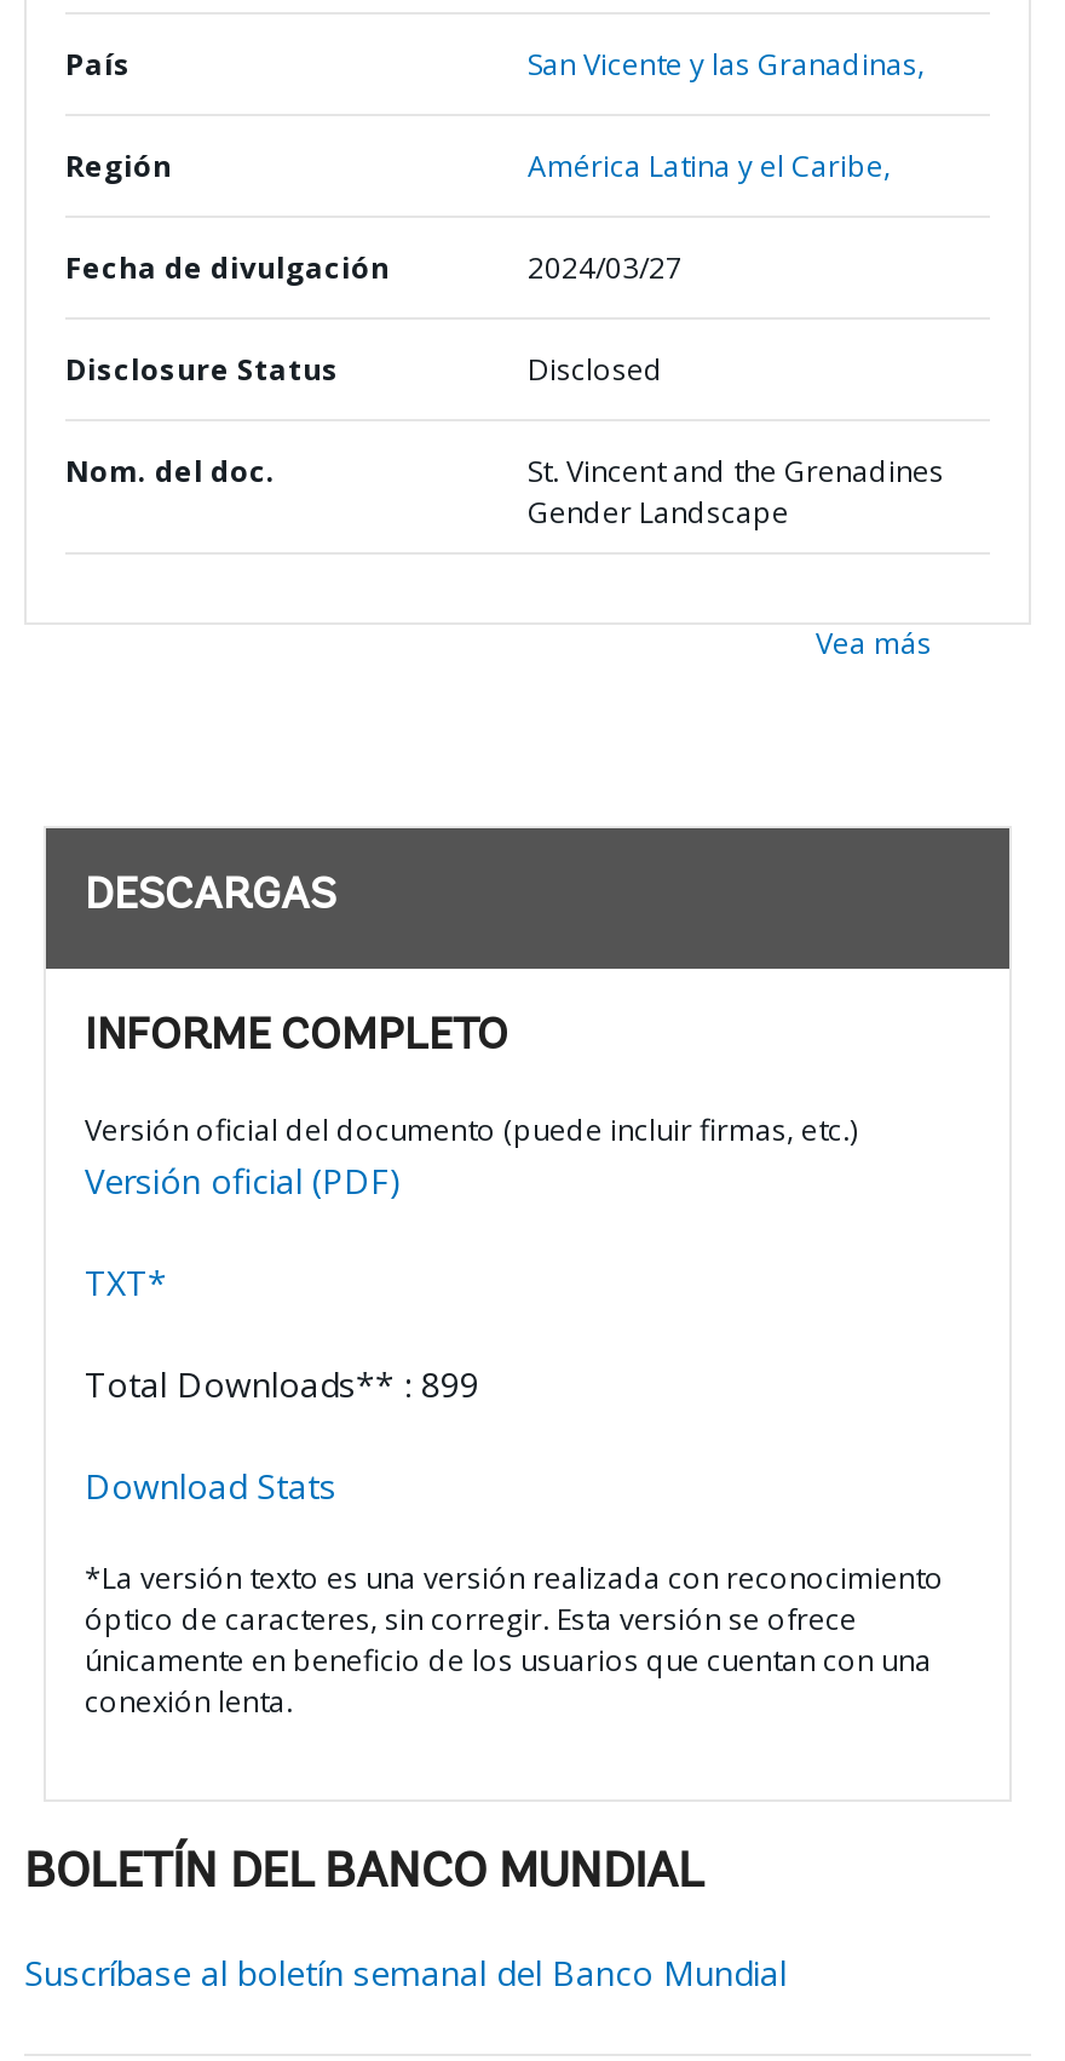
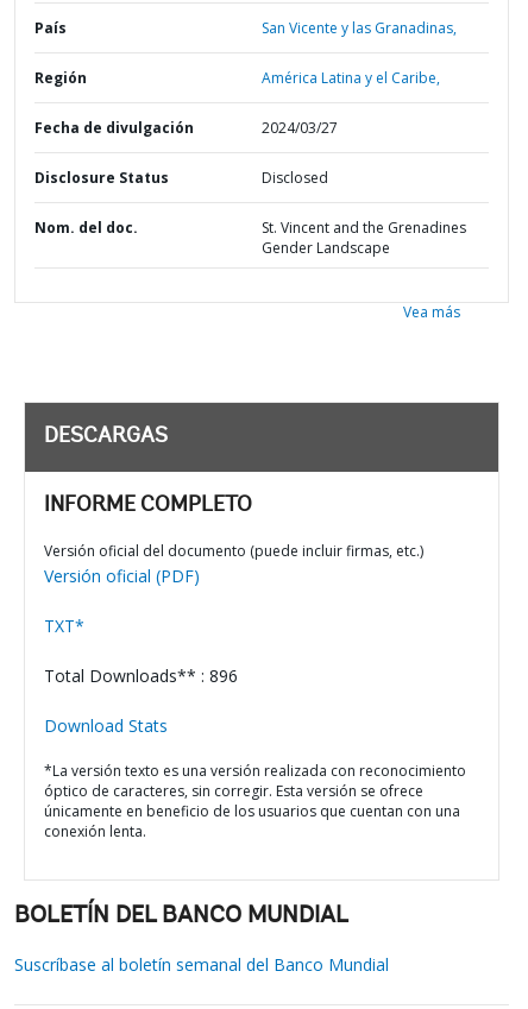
- Total Downloads** : 899
+ Total Downloads** : 896
